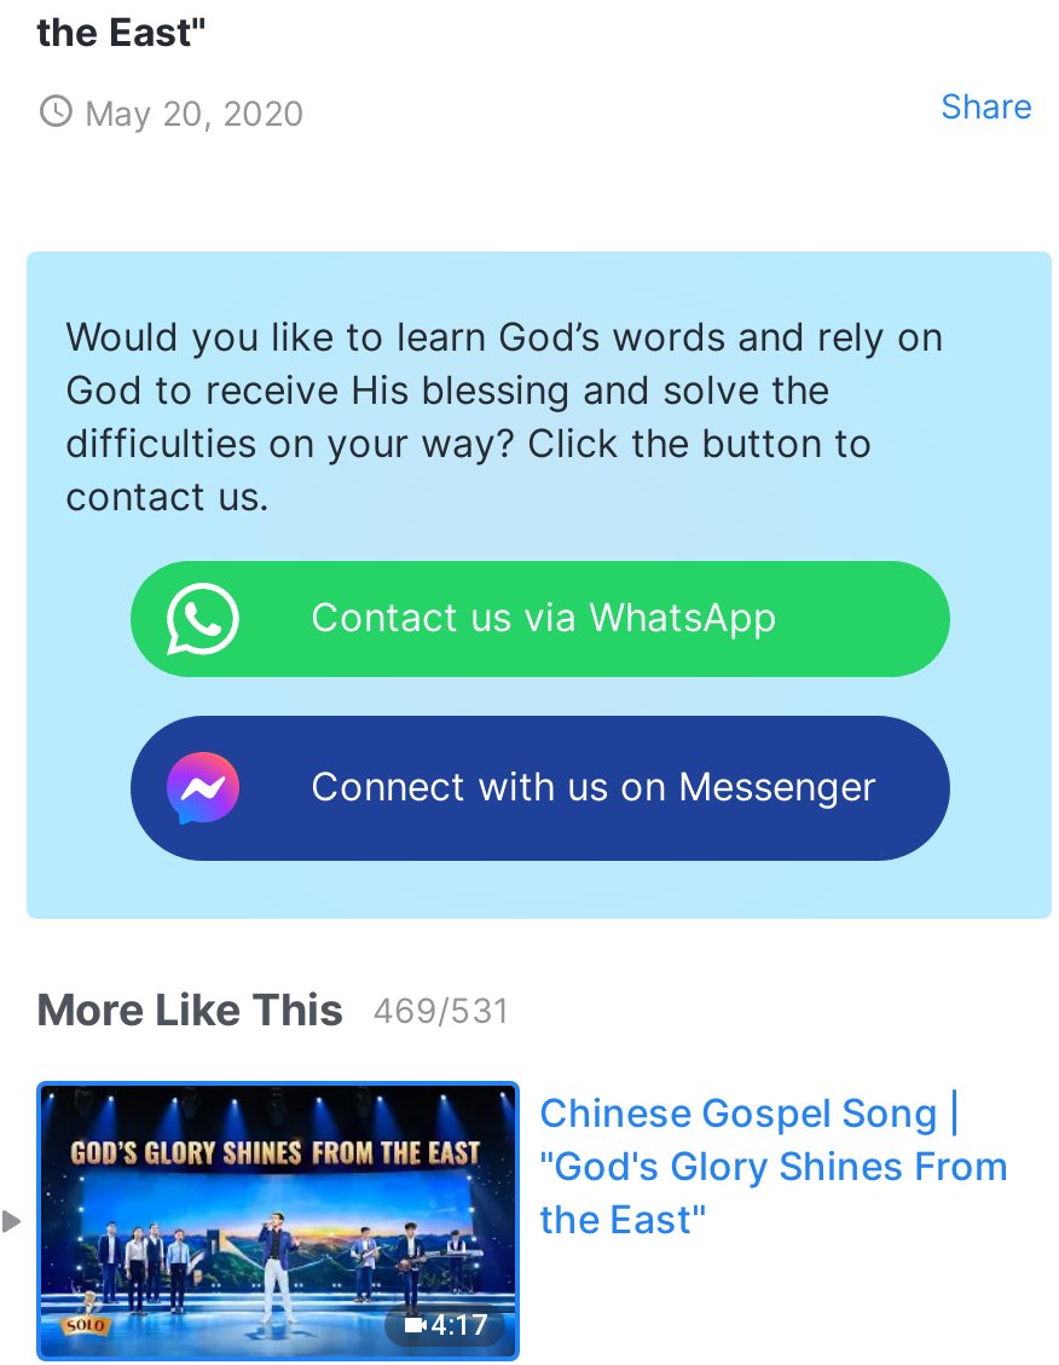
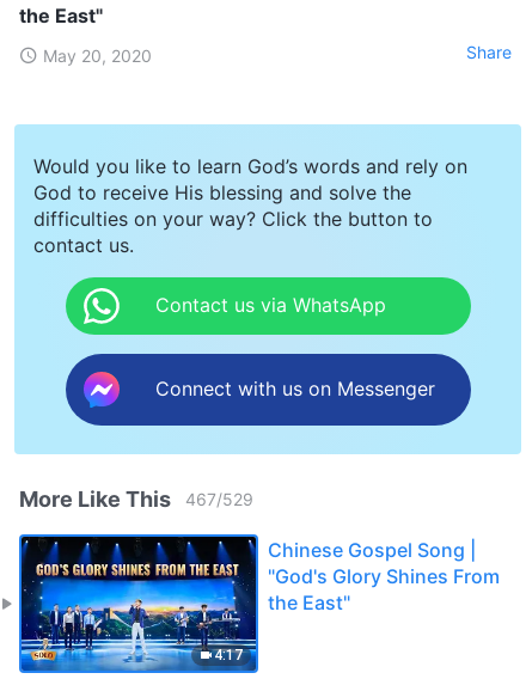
- More Like This 469/531
+ More Like This 467/529
